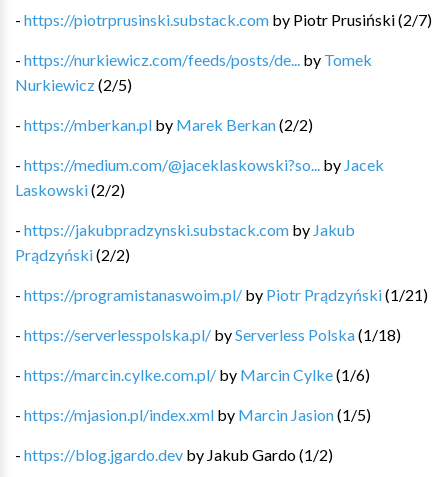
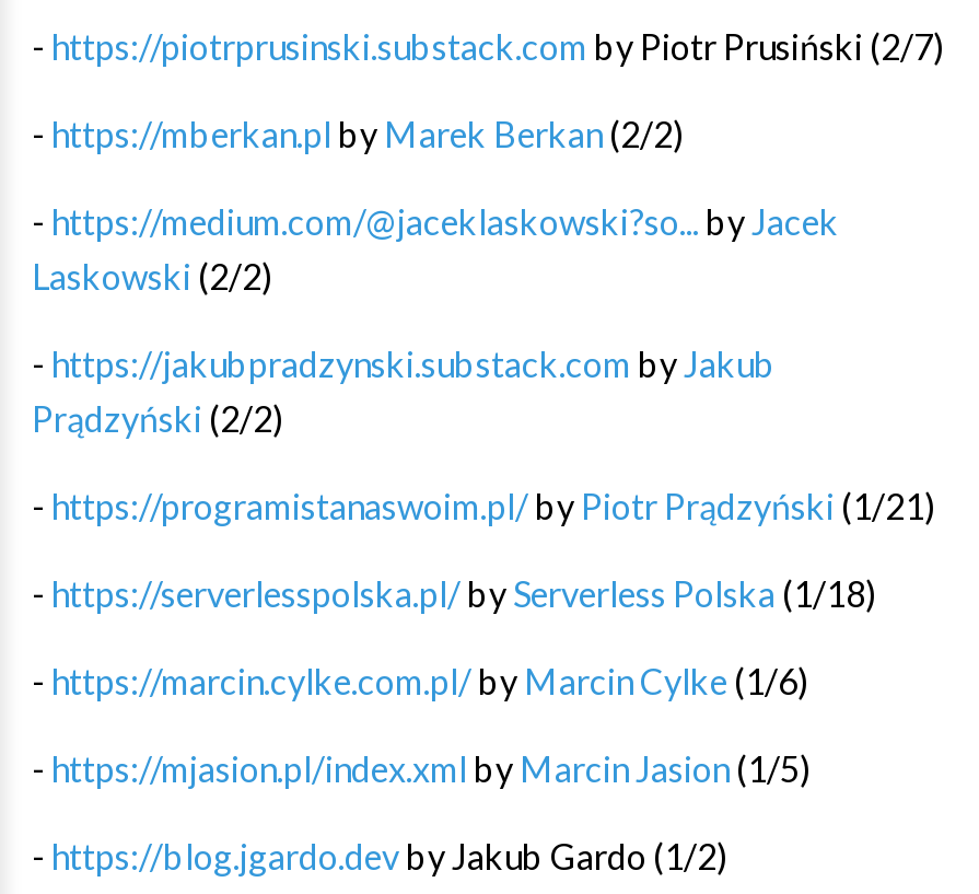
- - https://nurkiewicz.com/feeds/posts/de... by Tomek
- Nurkiewicz (2/5)
